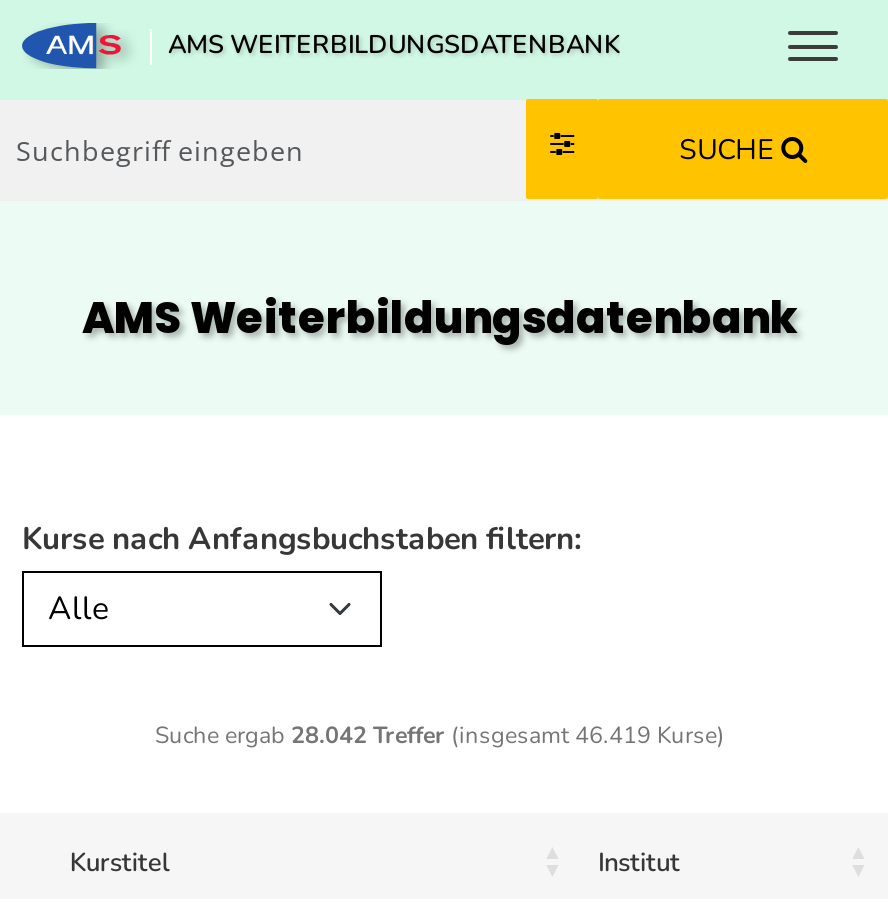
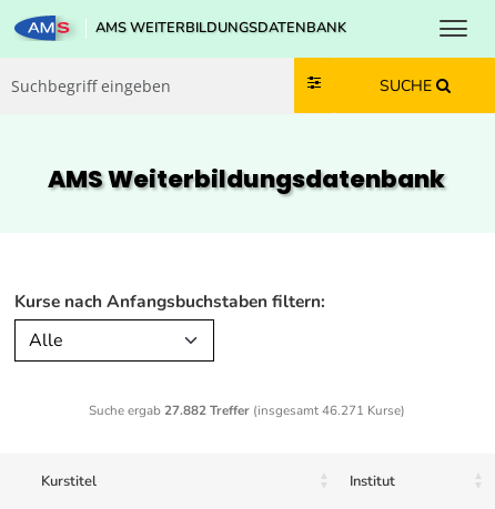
- Suche ergab 28.042 Treffer (insgesamt 46.419 Kurse)
+ Suche ergab 27.882 Treffer (insgesamt 46.271 Kurse)
